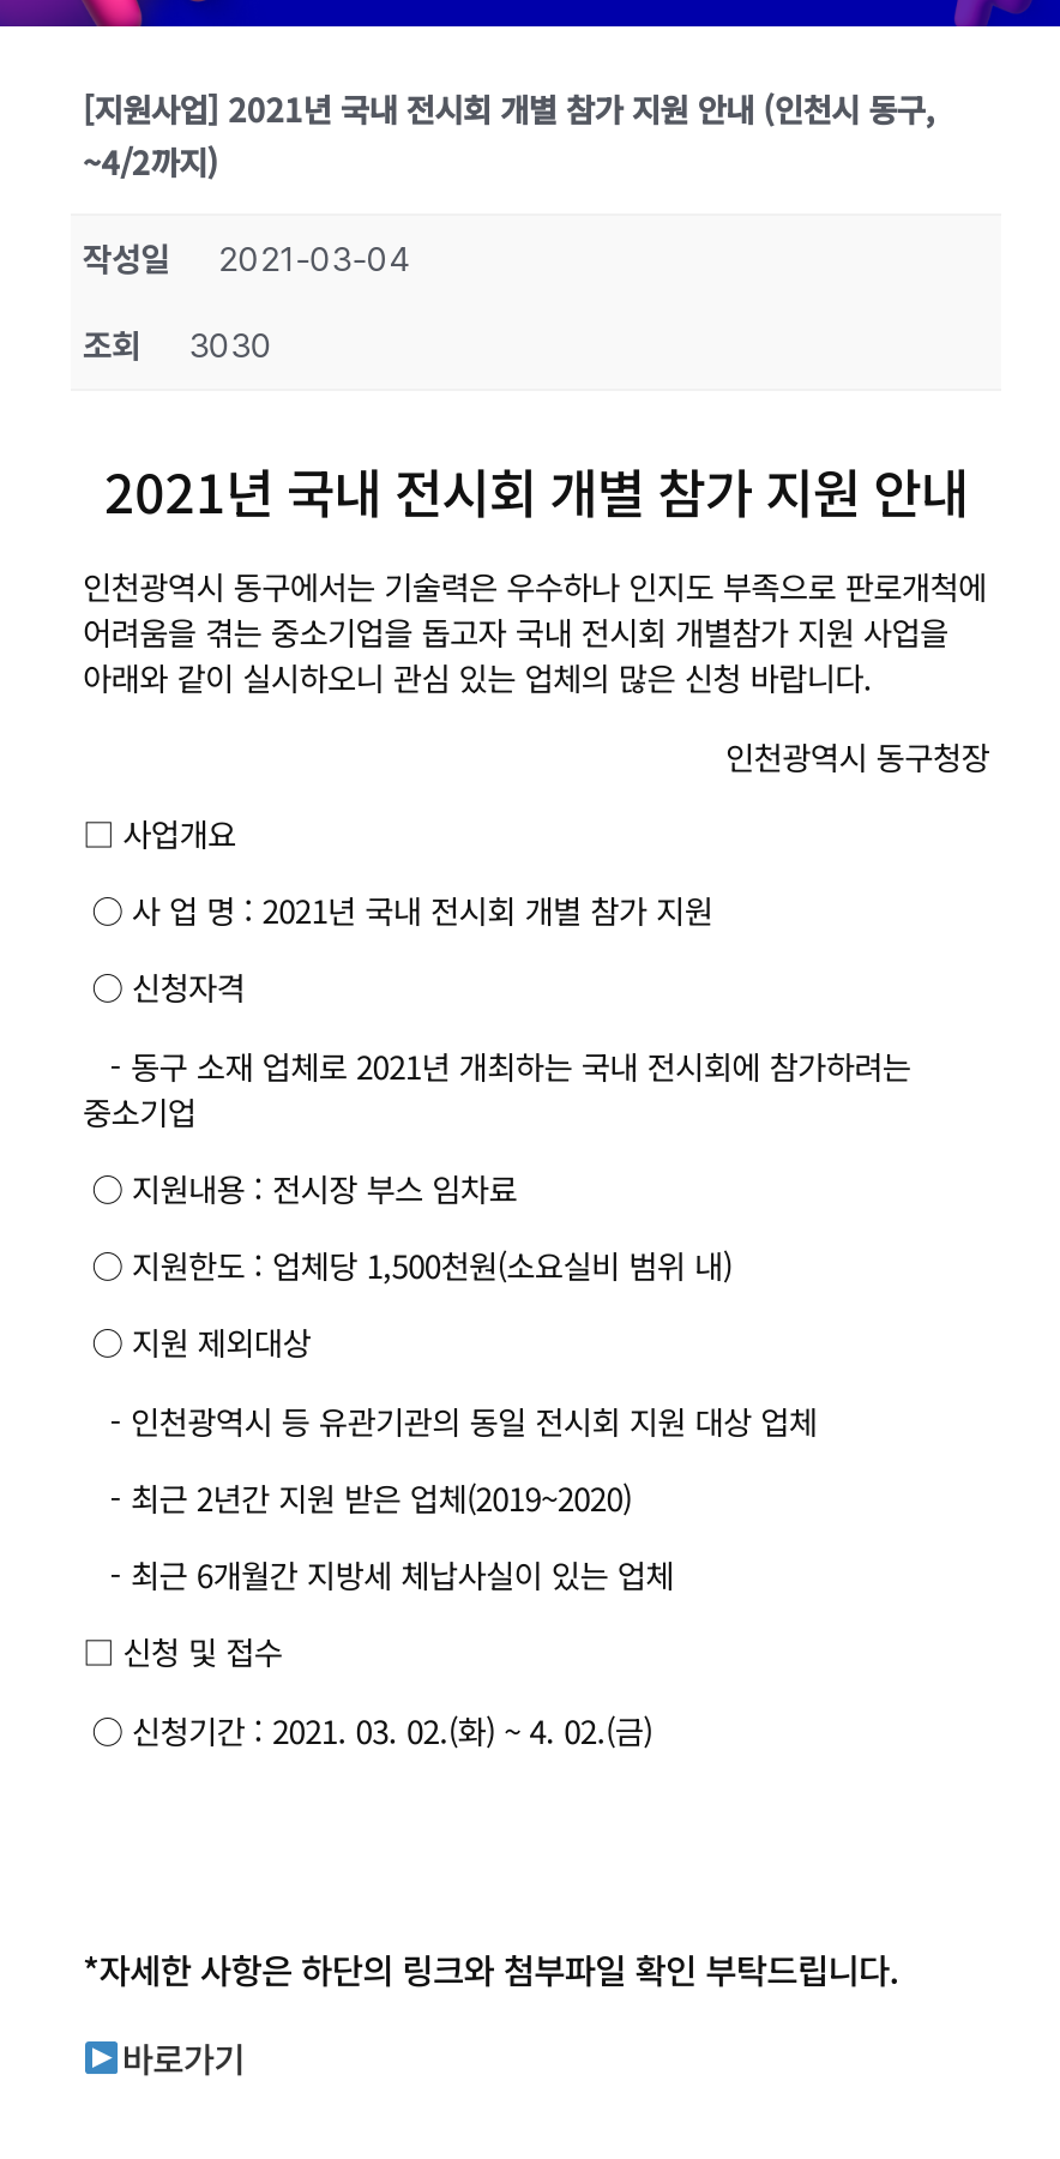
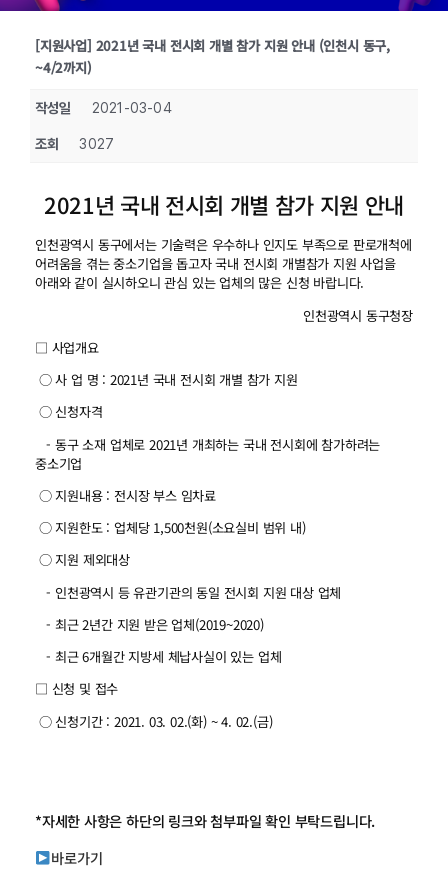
- 조회 3030
+ 조회 3027
